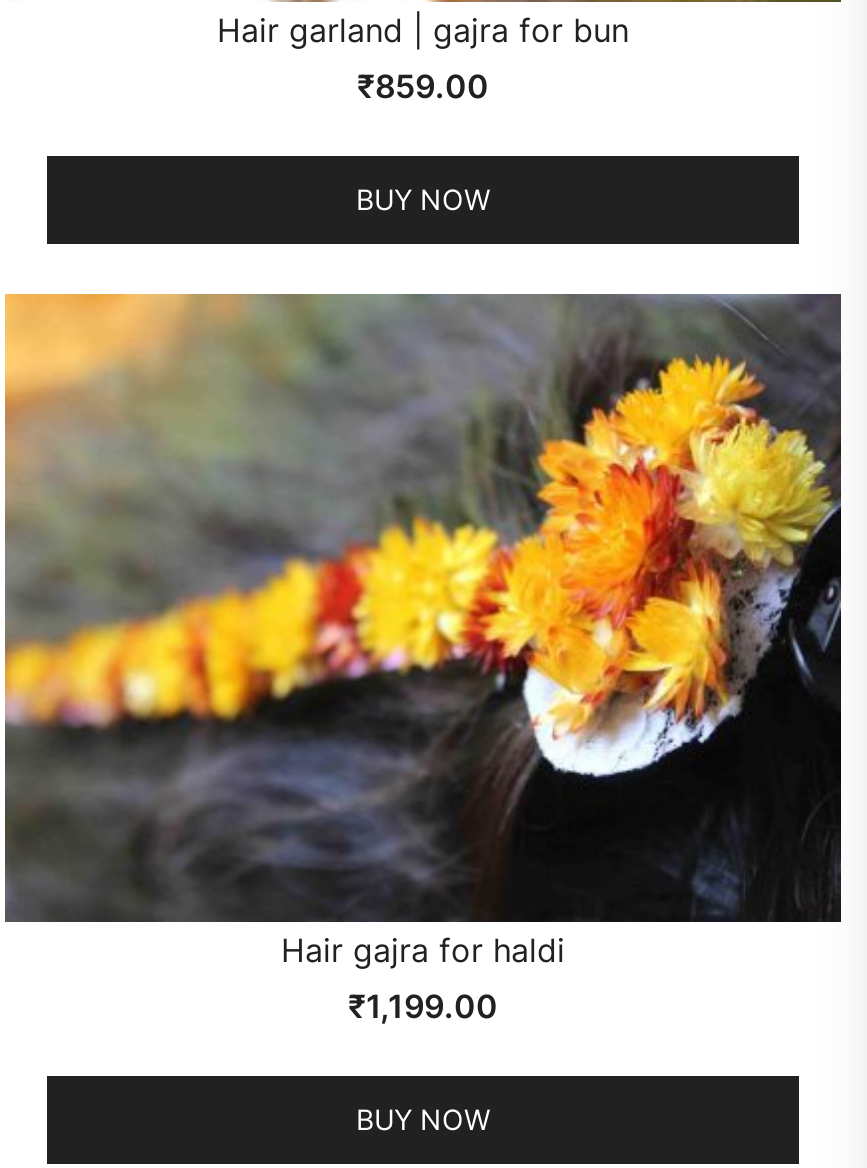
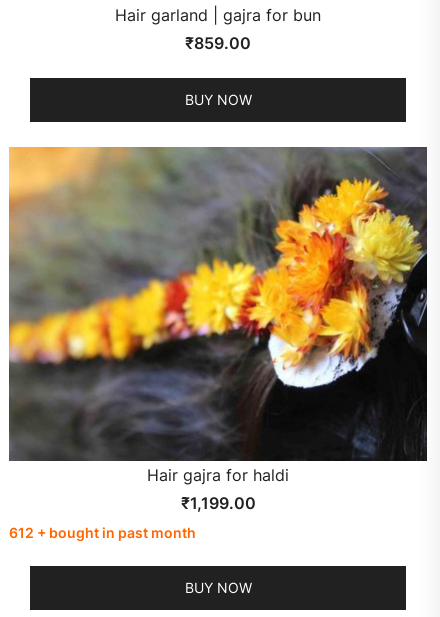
+ 612 + bought in past month
